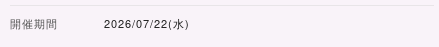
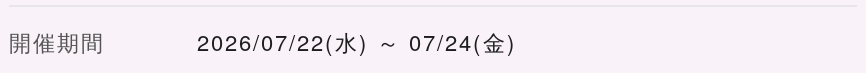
- 2026/07/22(水)
+ 2026/07/22(水) ～ 07/24(金)
